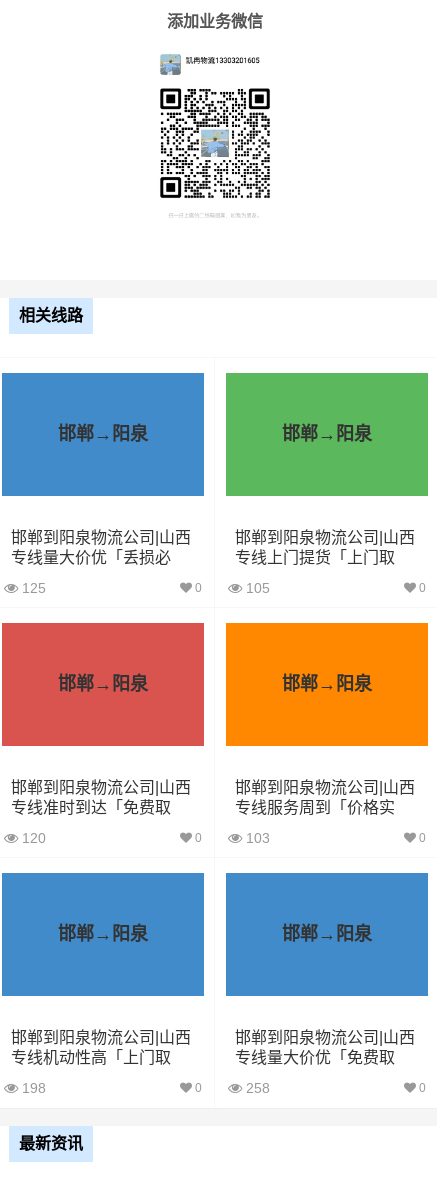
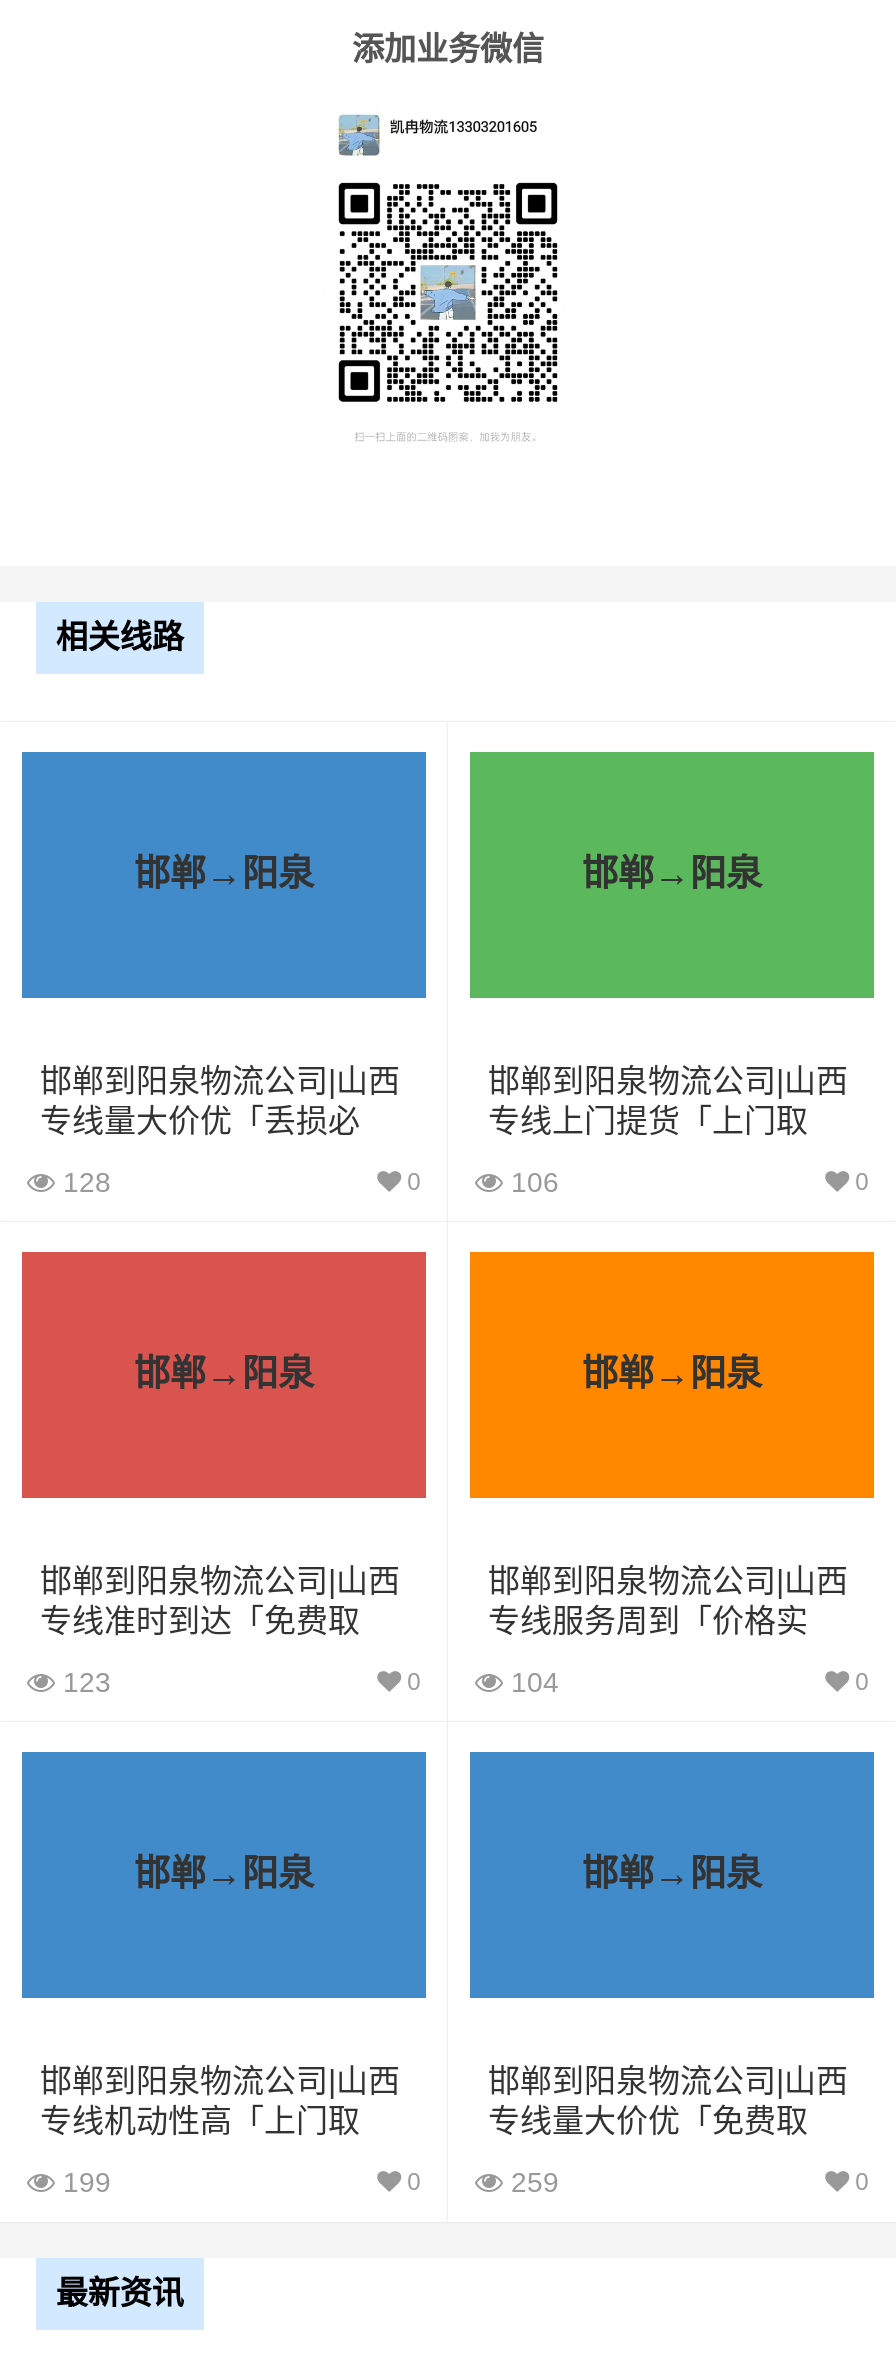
- 125
+ 128

- 105
+ 106

- 120
+ 123

- 103
+ 104

- 198
+ 199

- 258
+ 259
